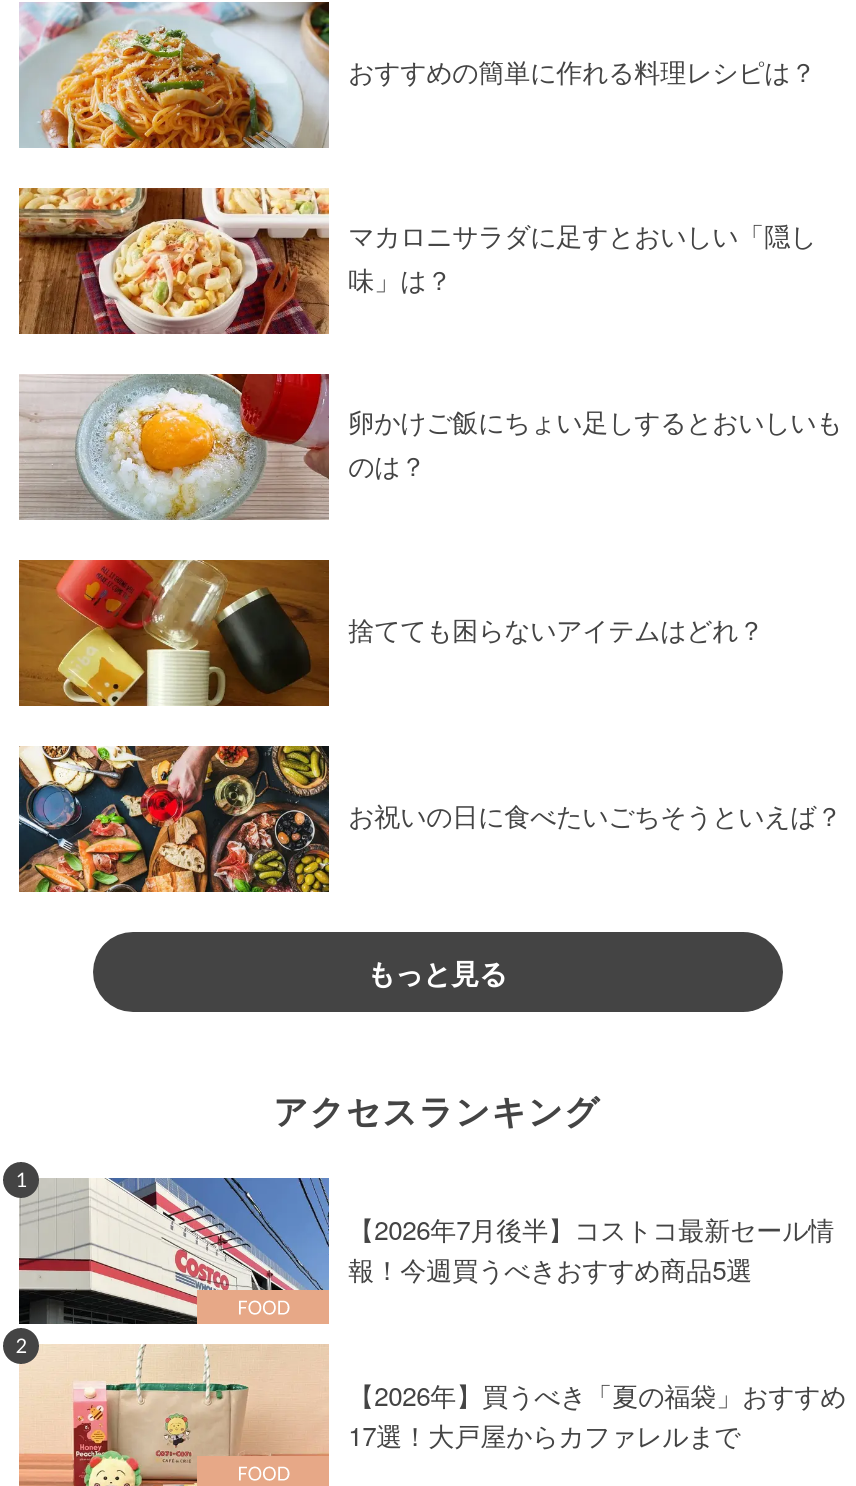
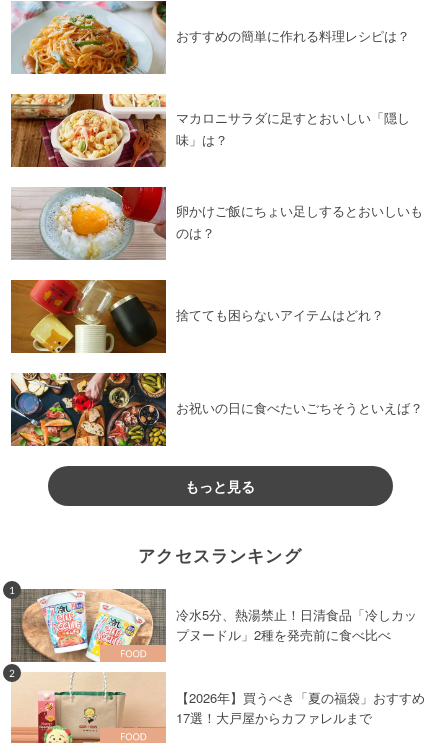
- [image]
- 【2026年7月後半】コストコ最新セール情
- 報！今週買うべきおすすめ商品5選
+ [image]
+ 冷水5分、熱湯禁止！日清食品「冷しカッ
+ プヌードル」2種を発売前に食べ比べ
